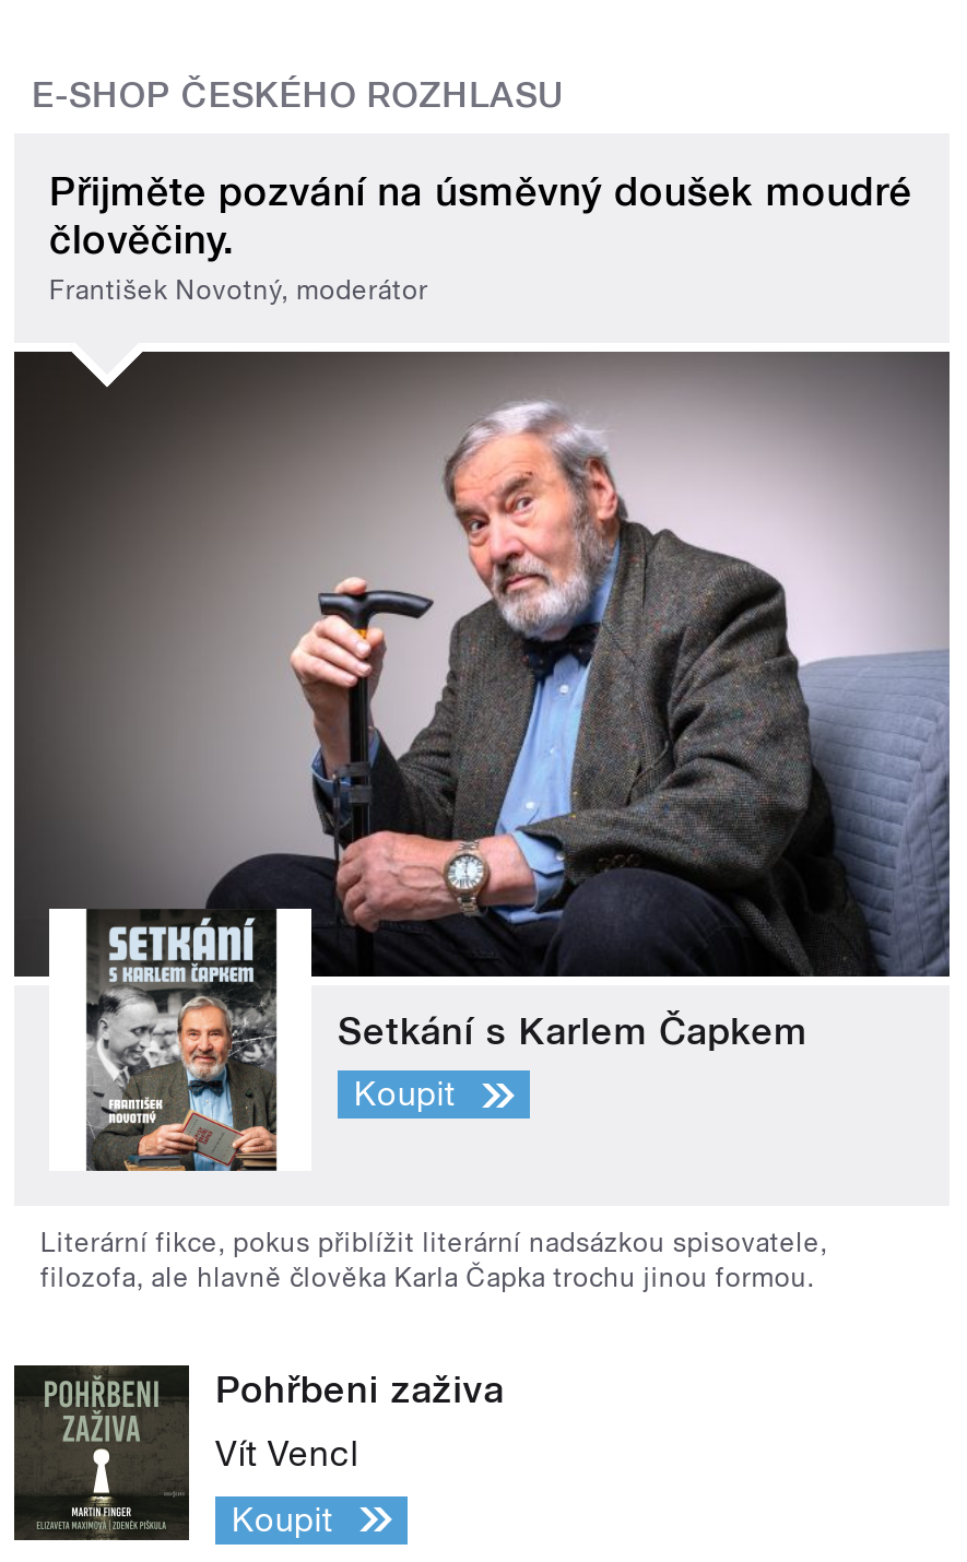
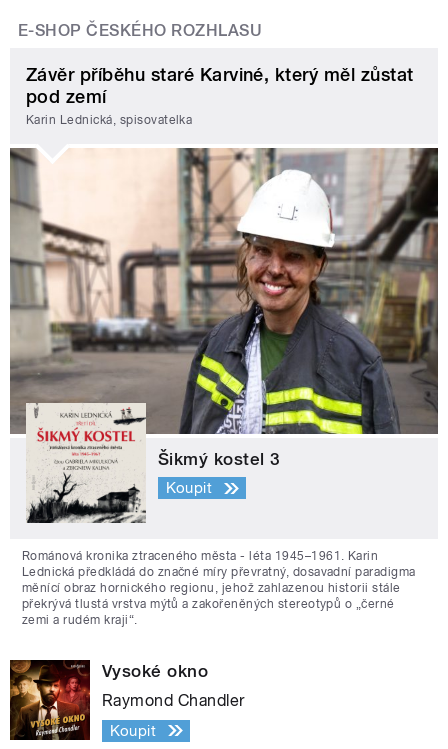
- Přijměte pozvání na úsměvný doušek moudré
- člověčiny.
- František Novotný, moderátor
+ Závěr příběhu staré Karviné, který měl zůstat
+ pod zemí
+ Karin Lednická, spisovatelka

- [image]
- Setkání s Karlem Čapkem
+ [image]
+ Šikmý kostel 3

- Literární fikce, pokus přiblížit literární nadsázkou spisovatele,
- filozofa, ale hlavně člověka Karla Čapka trochu jinou formou.
+ Románová kronika ztraceného města - léta 1945–1961. Karin
+ Lednická předkládá do značné míry převratný, dosavadní paradigma
+ měnící obraz hornického regionu, jehož zahlazenou historii stále
+ překrývá tlustá vrstva mýtů a zakořeněných stereotypů o „černé
+ zemi a rudém kraji“.

- Pohřbeni zaživa
+ Vysoké okno

- [image]
- Vít Vencl
+ [image]
+ Raymond Chandler
